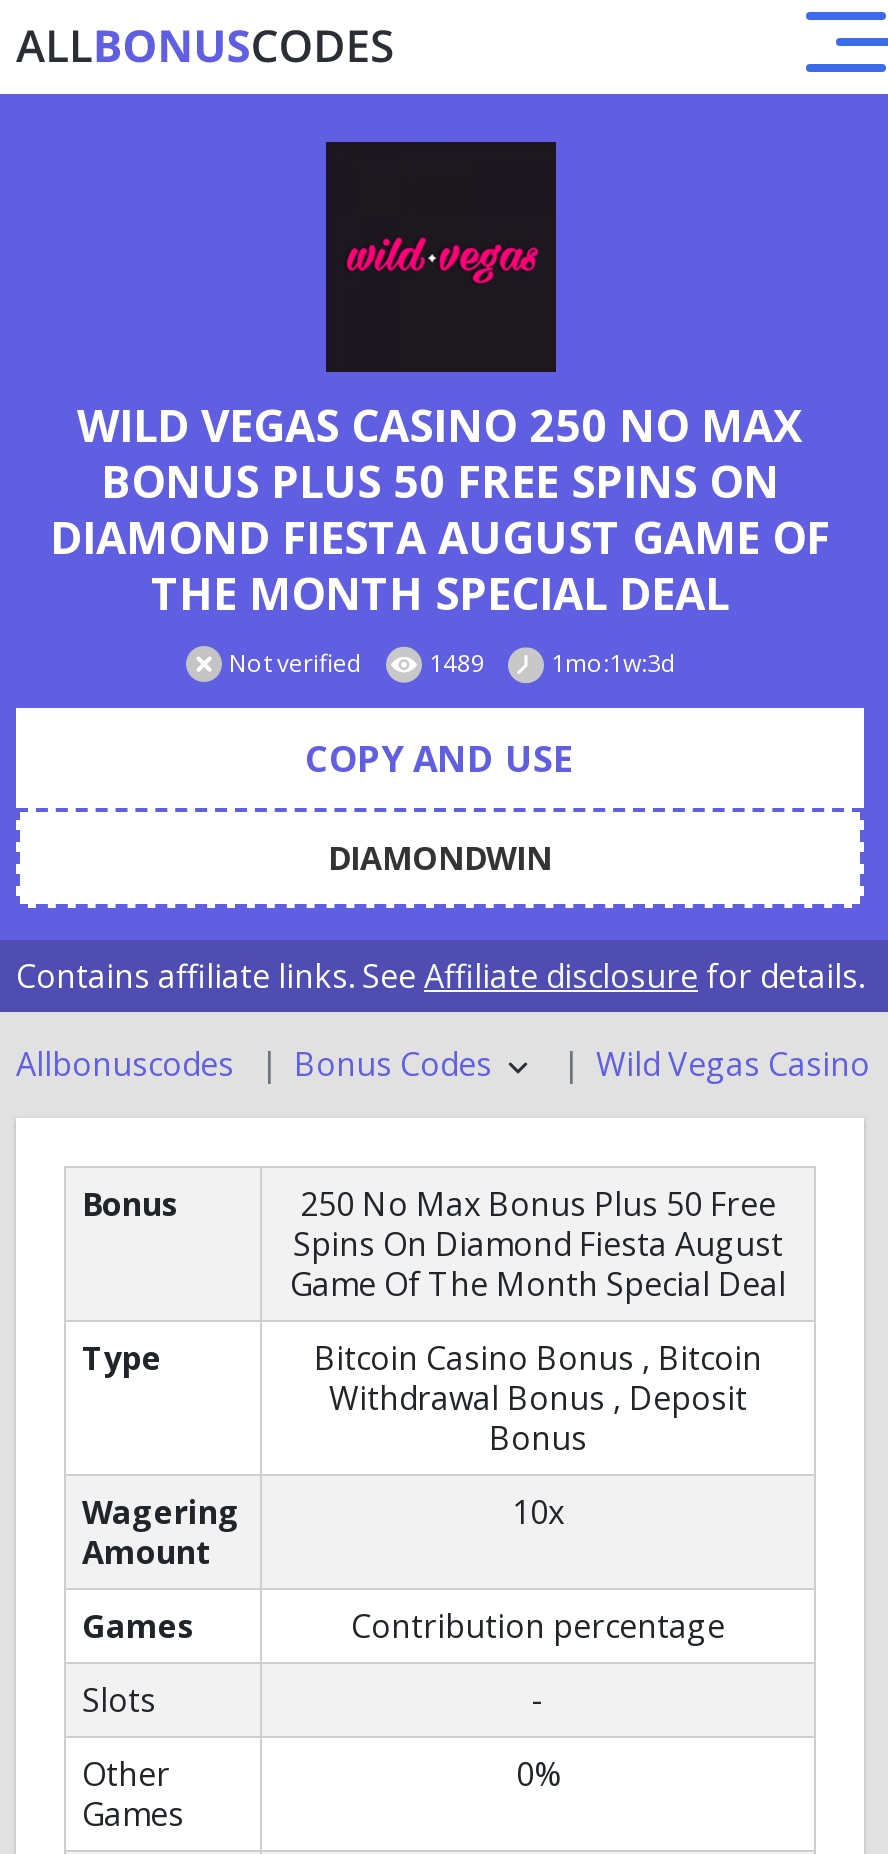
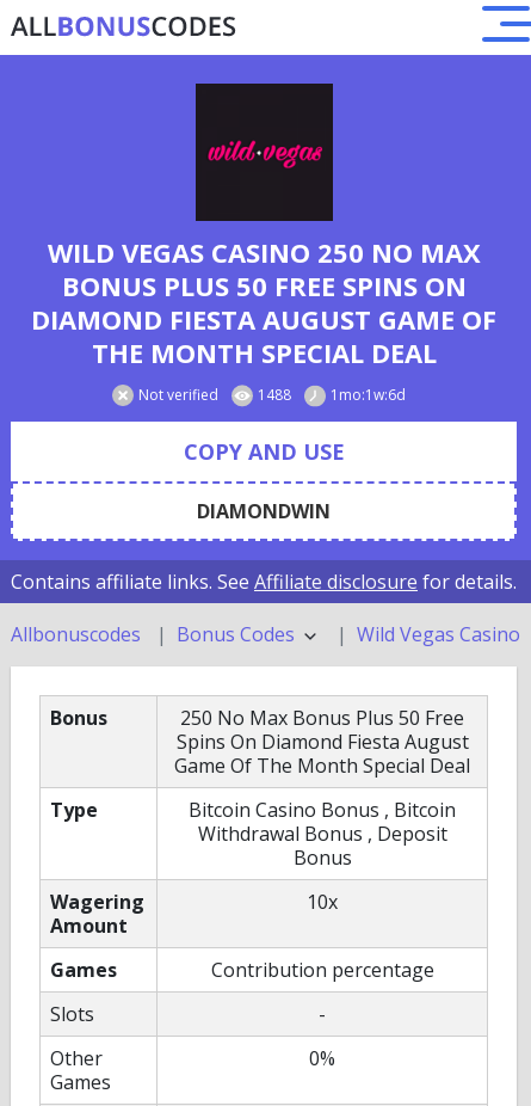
- 1489
- 1mo:1w:3d
+ 1488
+ 1mo:1w:6d
